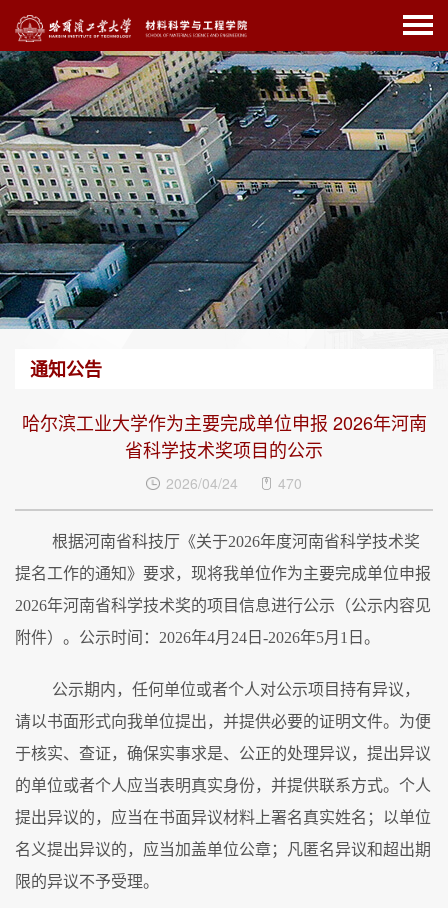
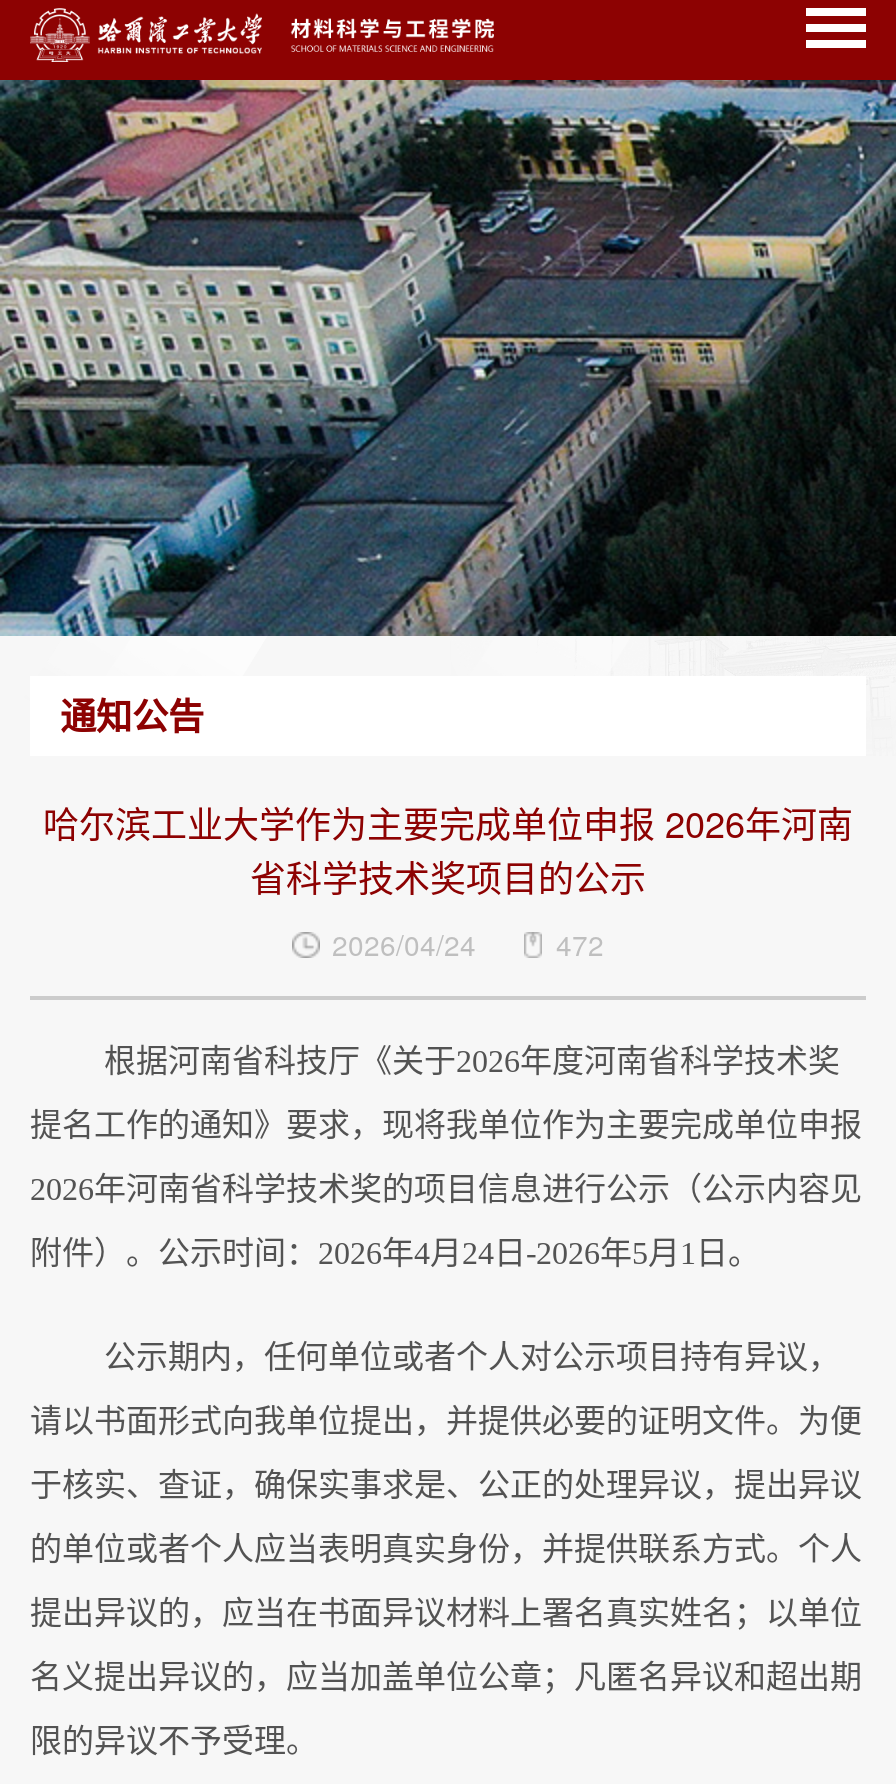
- 2026/04/24 470
+ 2026/04/24 472
